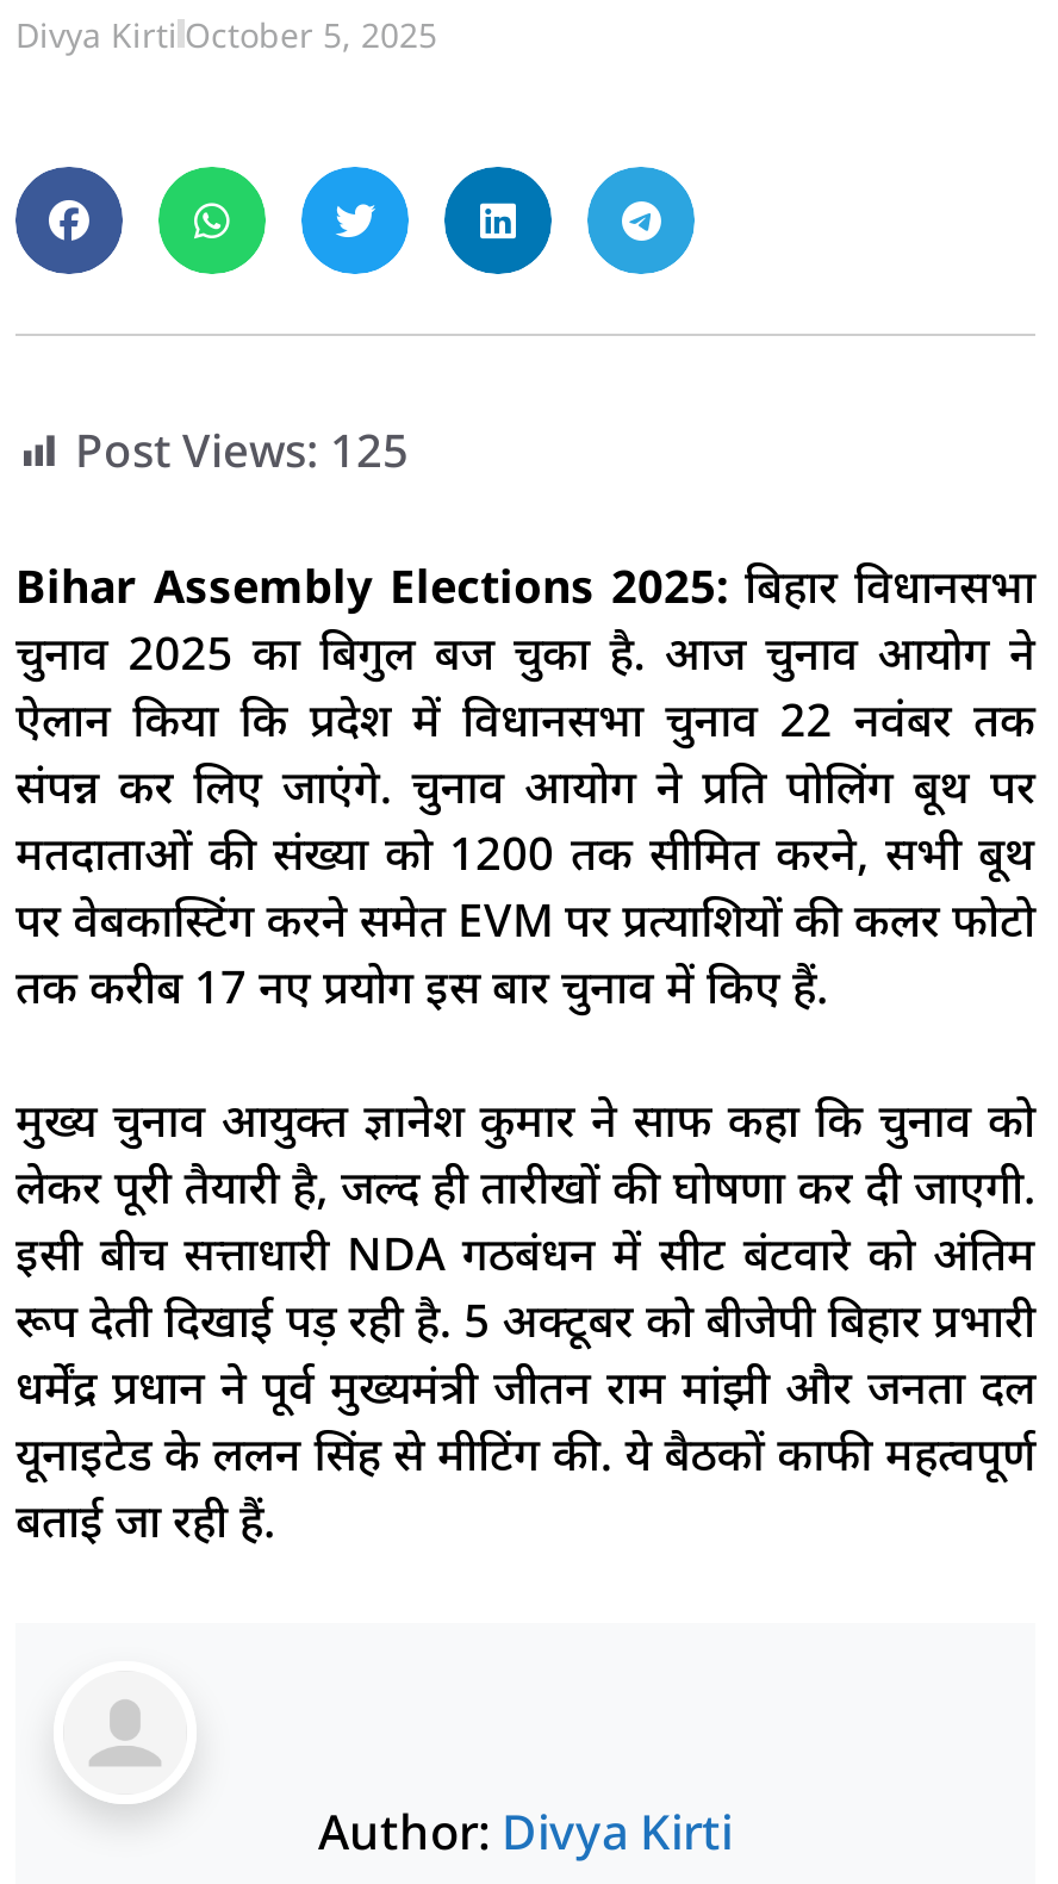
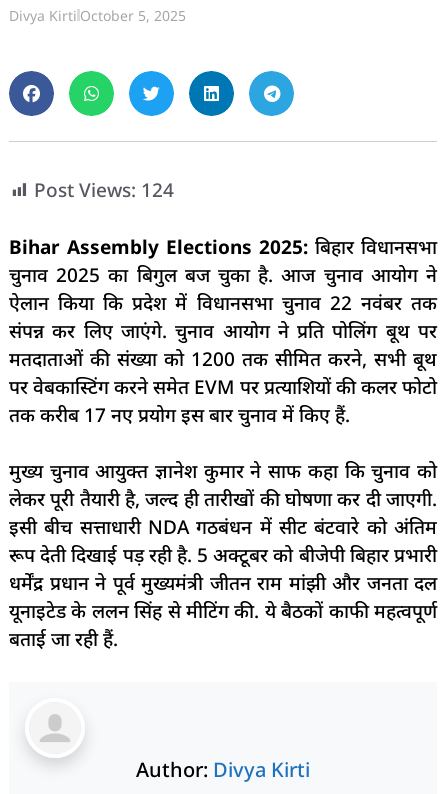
- Post Views: 125
+ Post Views: 124
